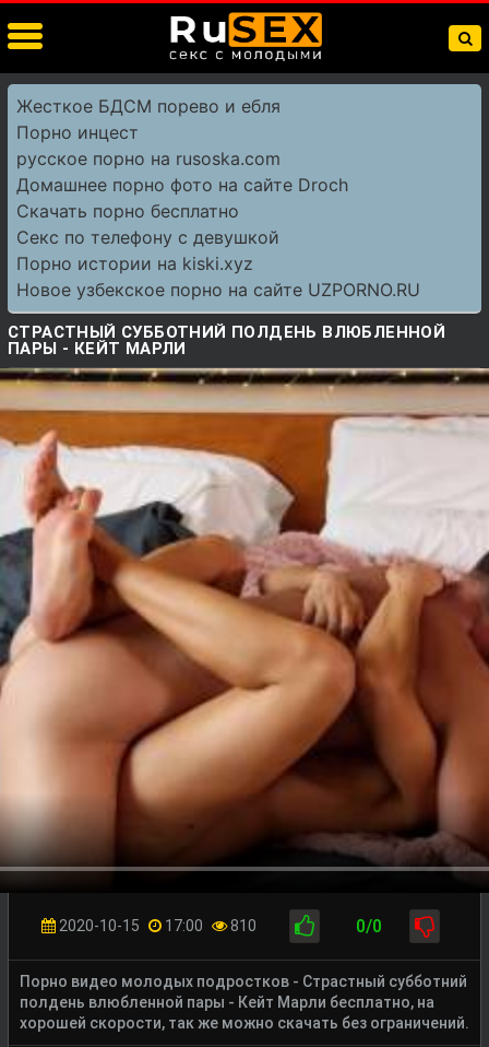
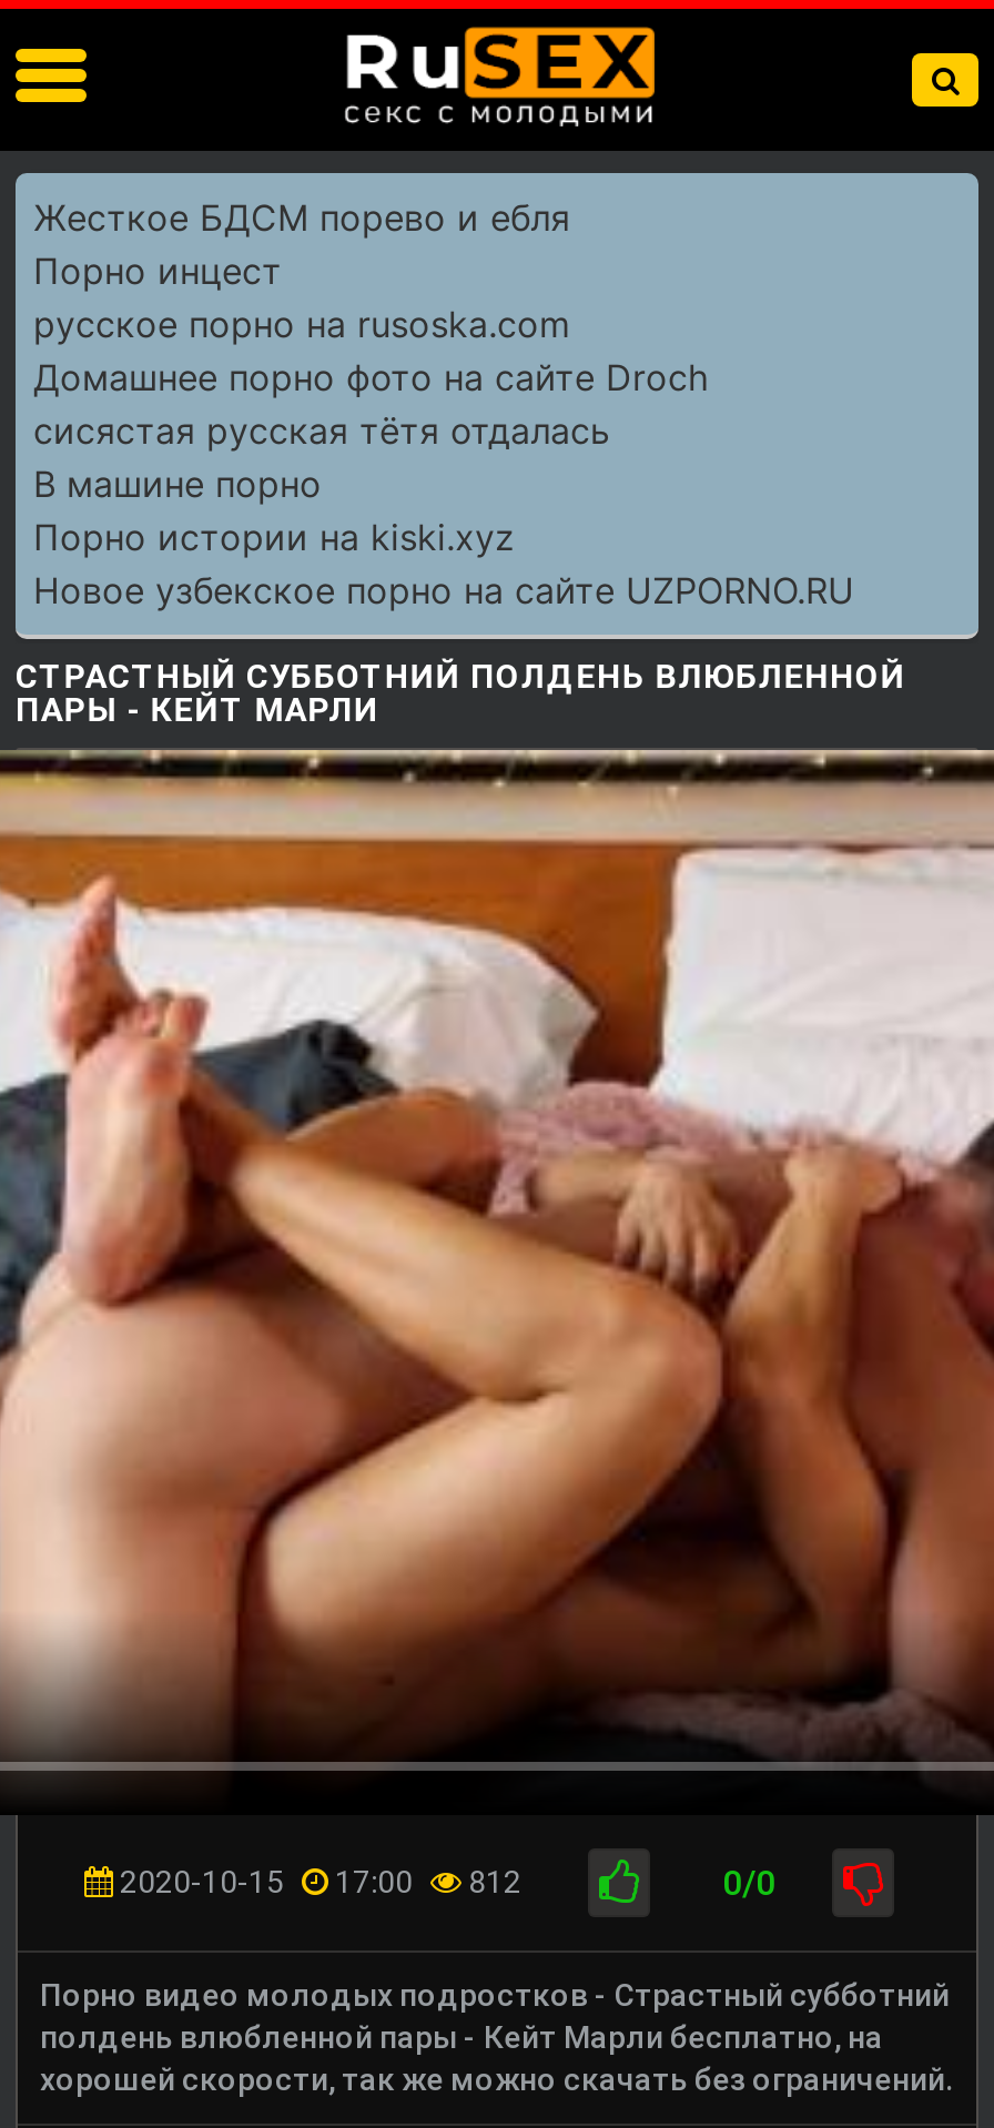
- Скачать порно бесплатно
- Секс по телефону с девушкой
+ сисястая русская тётя отдалась
+ В машине порно

- 2020-10-15 17:00 810
+ 2020-10-15 17:00 812
